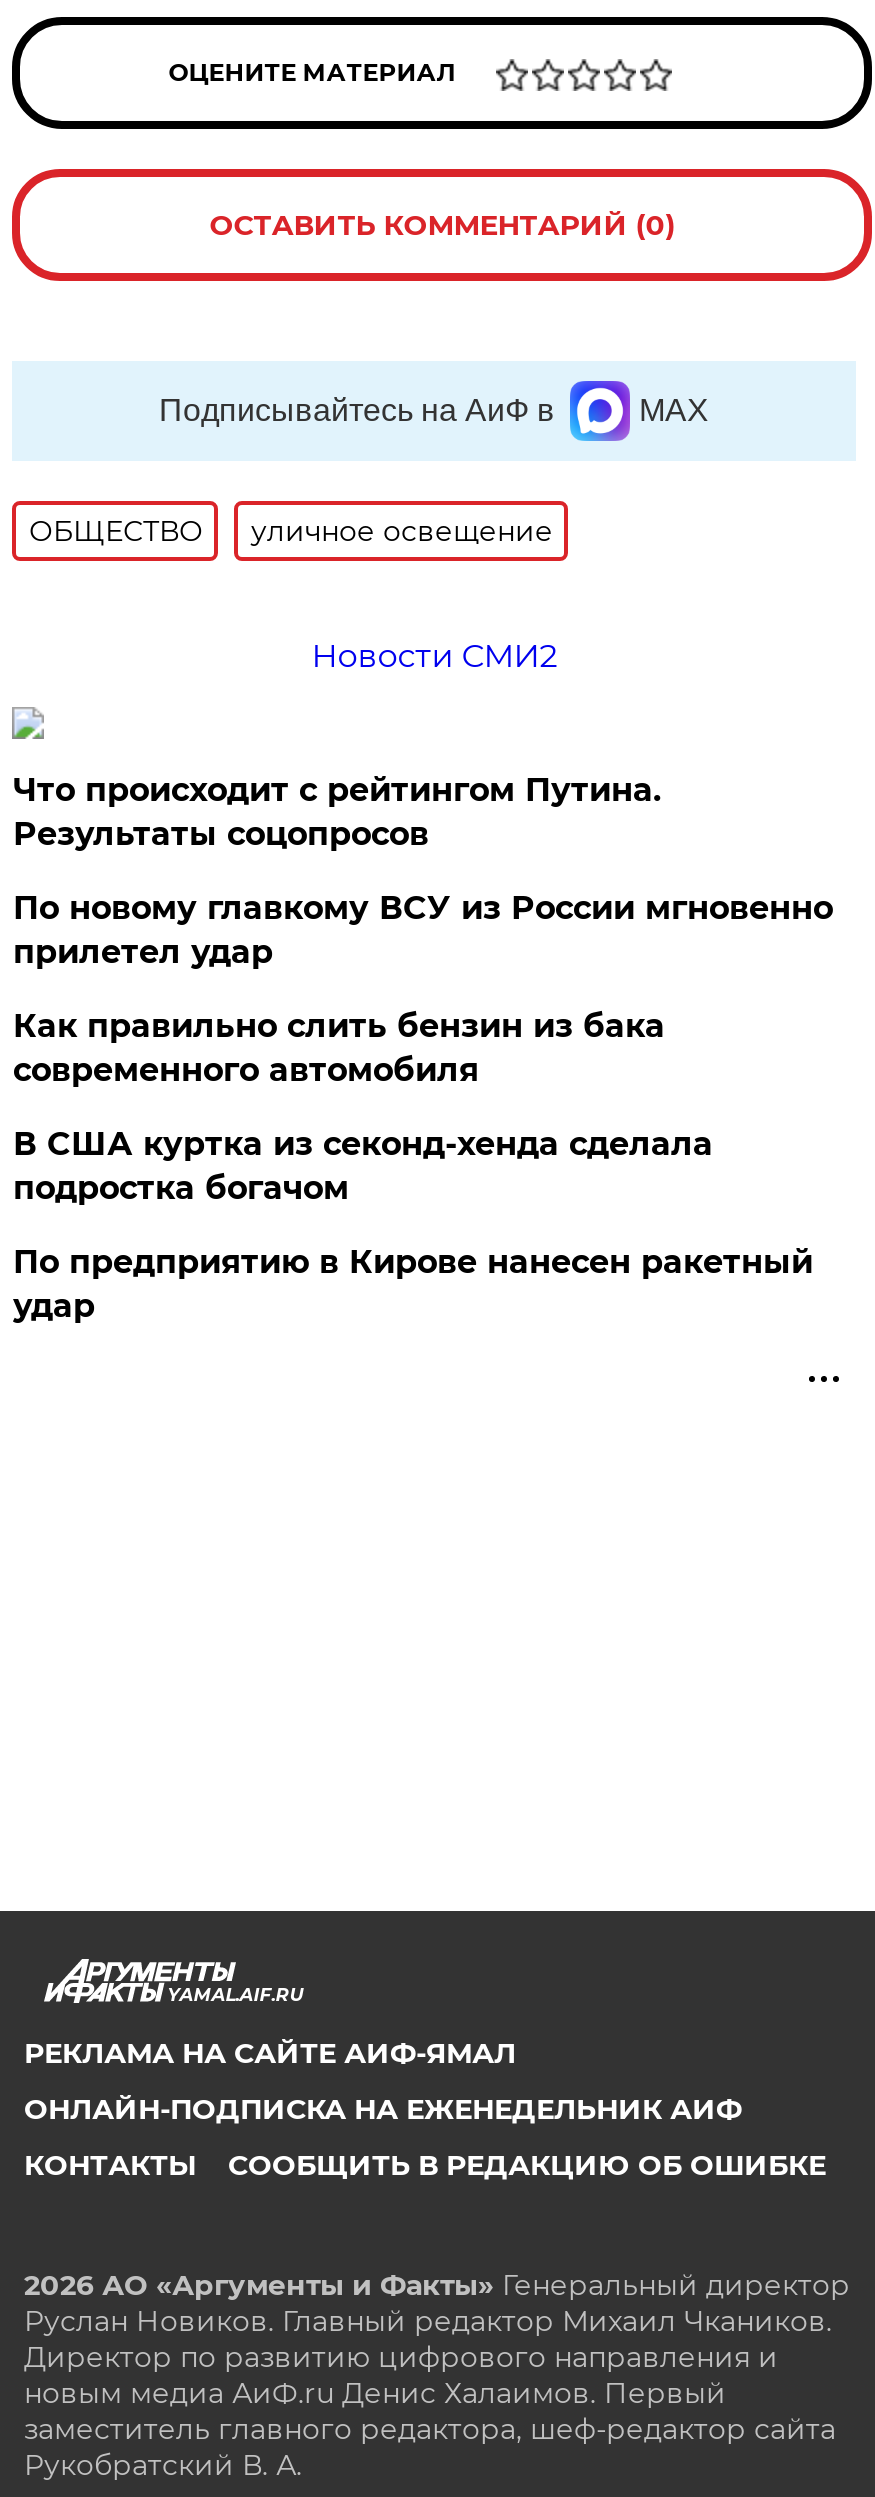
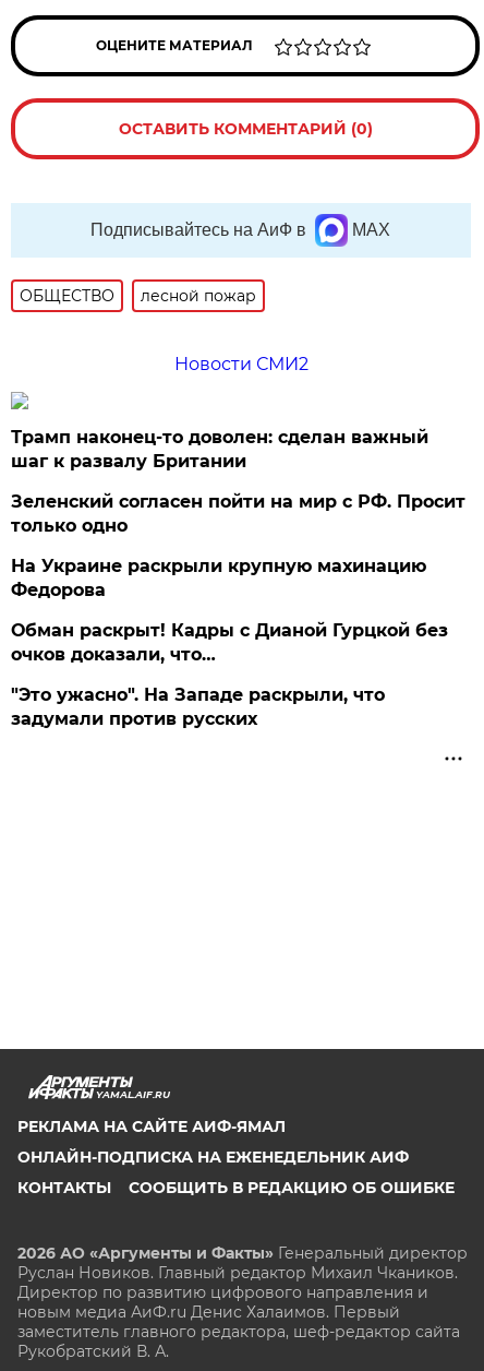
- уличное освещение
+ лесной пожар

- Что происходит с рейтингом Путина.
- Результаты соцопросов
+ Трамп наконец-то доволен: сделан важный
+ шаг к развалу Британии

- По новому главкому ВСУ из России мгновенно
- прилетел удар
+ Зеленский согласен пойти на мир с РФ. Просит
+ только одно

- Как правильно слить бензин из бака
- современного автомобиля
+ На Украине раскрыли крупную махинацию
+ Федорова

- В США куртка из секонд-хенда сделала
- подростка богачом
+ Обман раскрыт! Кадры с Дианой Гурцкой без
+ очков доказали, что…

- По предприятию в Кирове нанесен ракетный
- удар
+ "Это ужасно". На Западе раскрыли, что
+ задумали против русских
